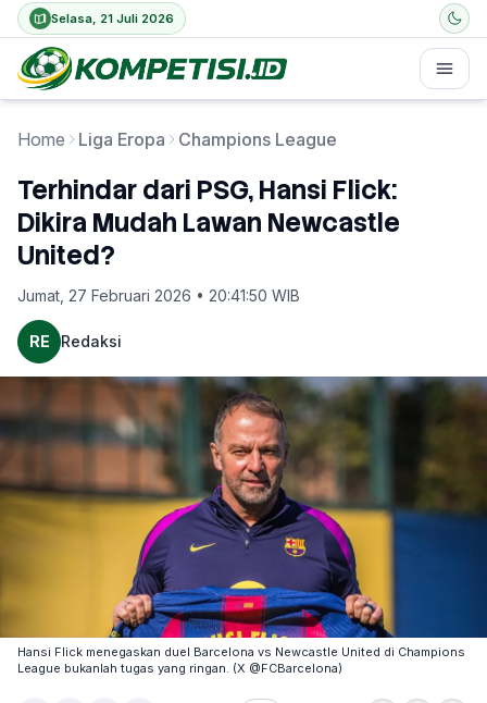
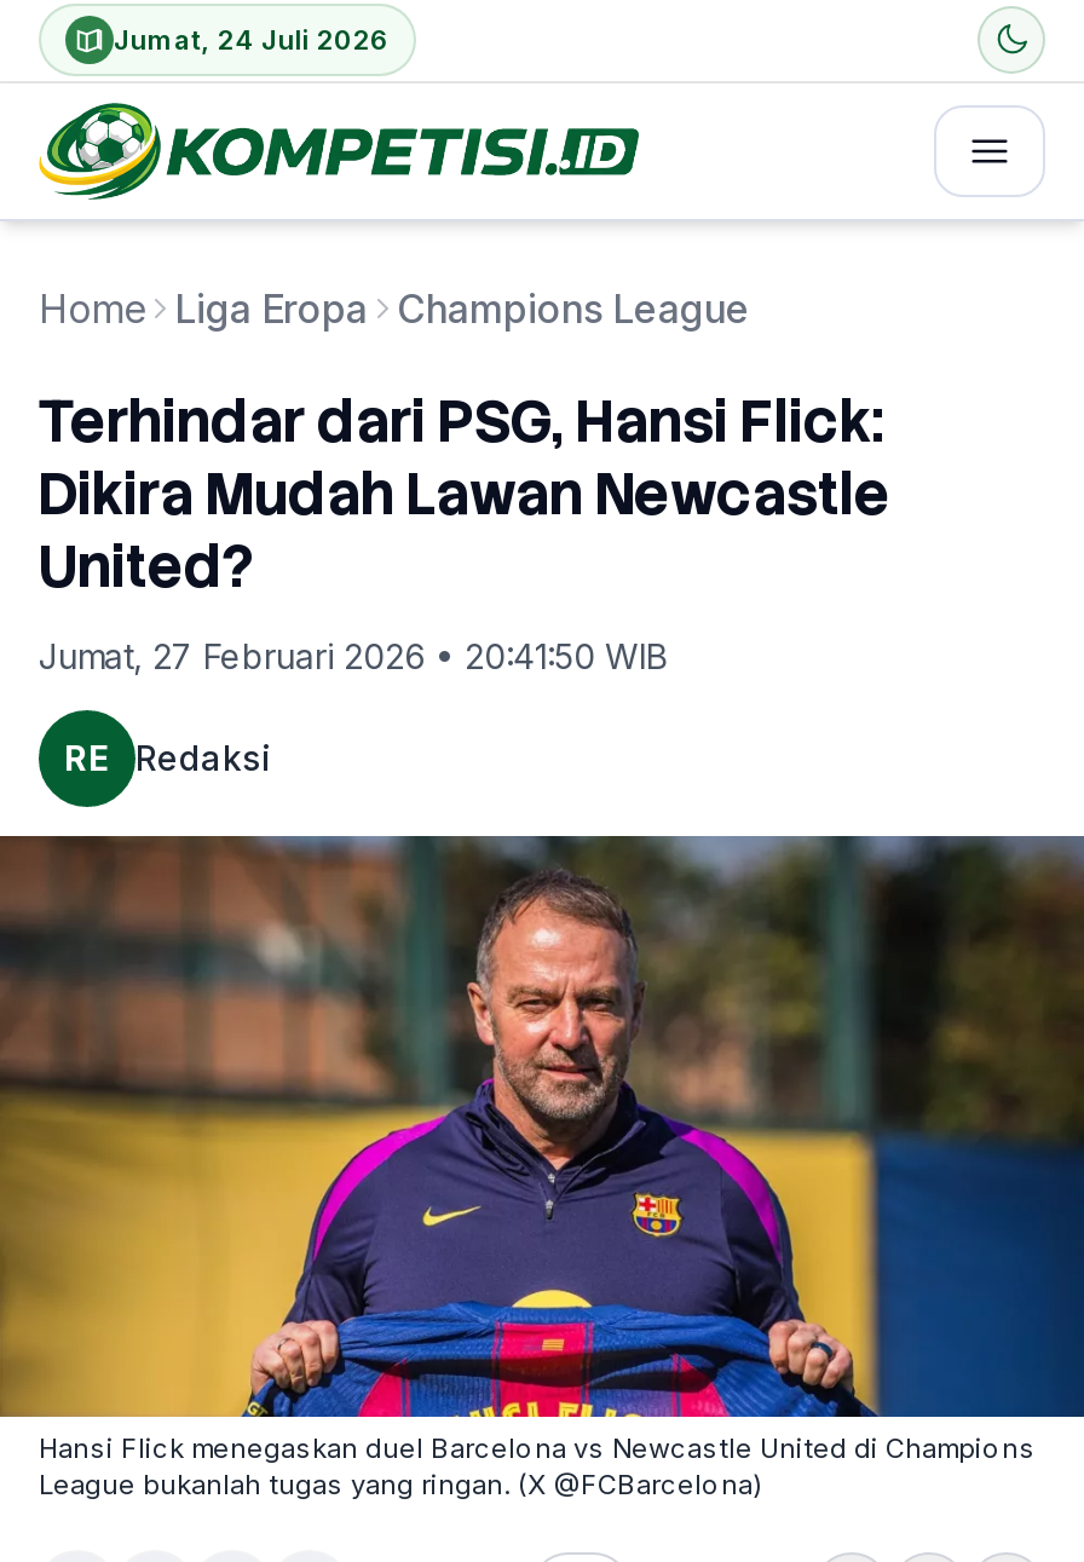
- Selasa, 21 Juli 2026
+ Jumat, 24 Juli 2026
